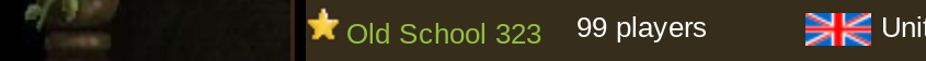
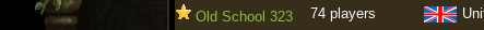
- Old School 323 99 players
+ Old School 323 74 players
